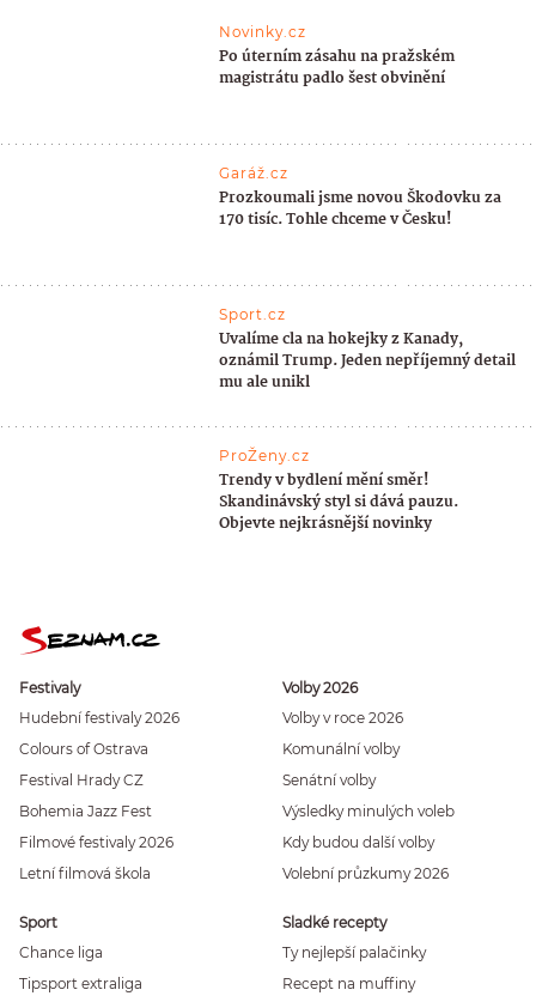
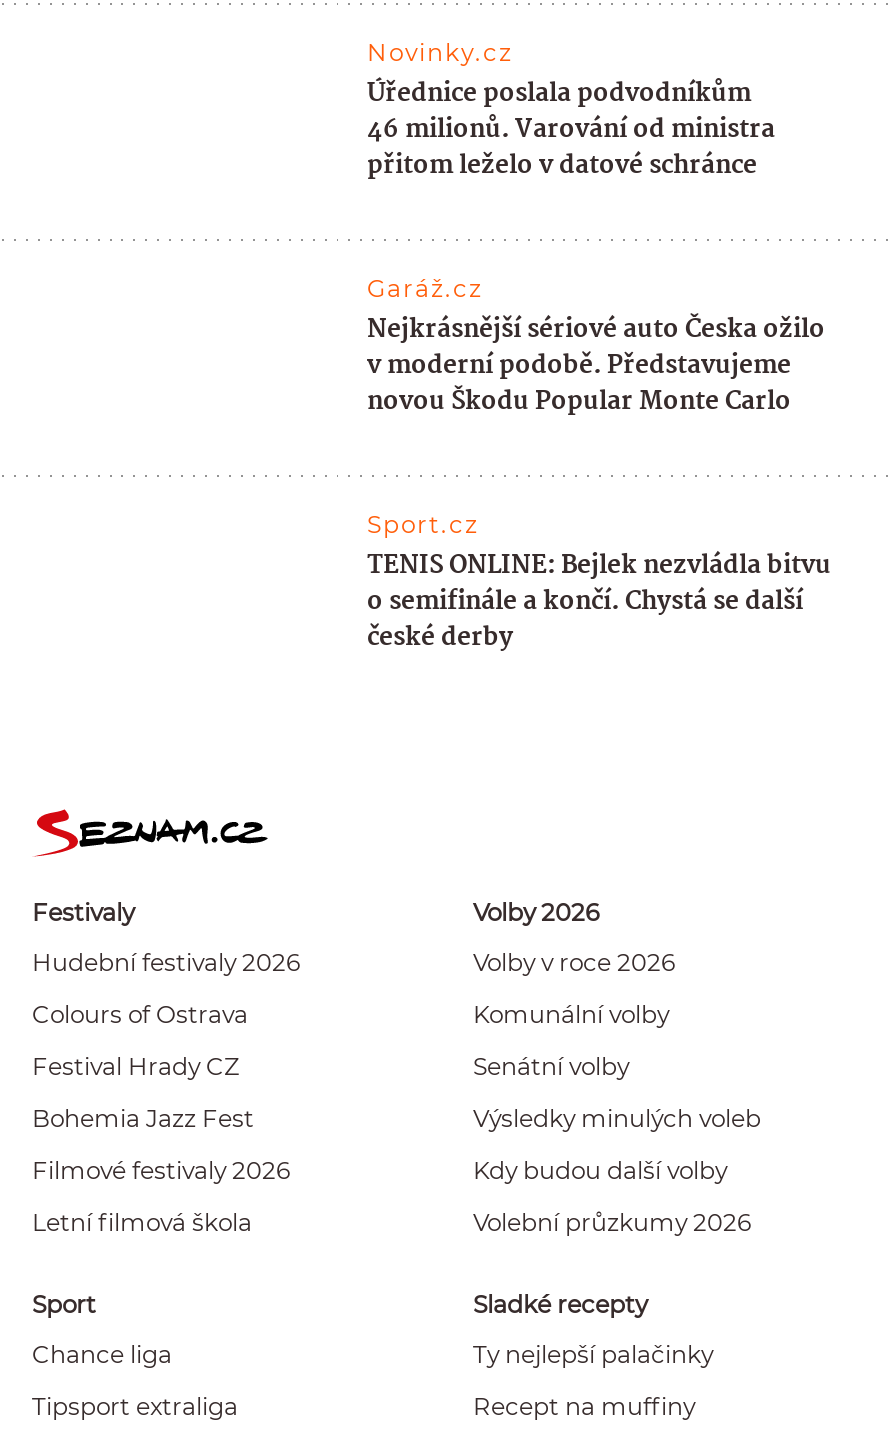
- Po úterním zásahu na pražském
- magistrátu padlo šest obvinění
+ Úřednice poslala podvodníkům
+ 46 milionů. Varování od ministra
+ přitom leželo v datové schránce

- Prozkoumali jsme novou Škodovku za
- 170 tisíc. Tohle chceme v Česku!
+ Nejkrásnější sériové auto Česka ožilo
+ v moderní podobě. Představujeme
+ novou Škodu Popular Monte Carlo

- Uvalíme cla na hokejky z Kanady,
- oznámil Trump. Jeden nepříjemný detail
- mu ale unikl
- ProŽeny.cz
- Trendy v bydlení mění směr!
- Skandinávský styl si dává pauzu.
- Objevte nejkrásnější novinky
+ TENIS ONLINE: Bejlek nezvládla bitvu
+ o semifinále a končí. Chystá se další
+ české derby
